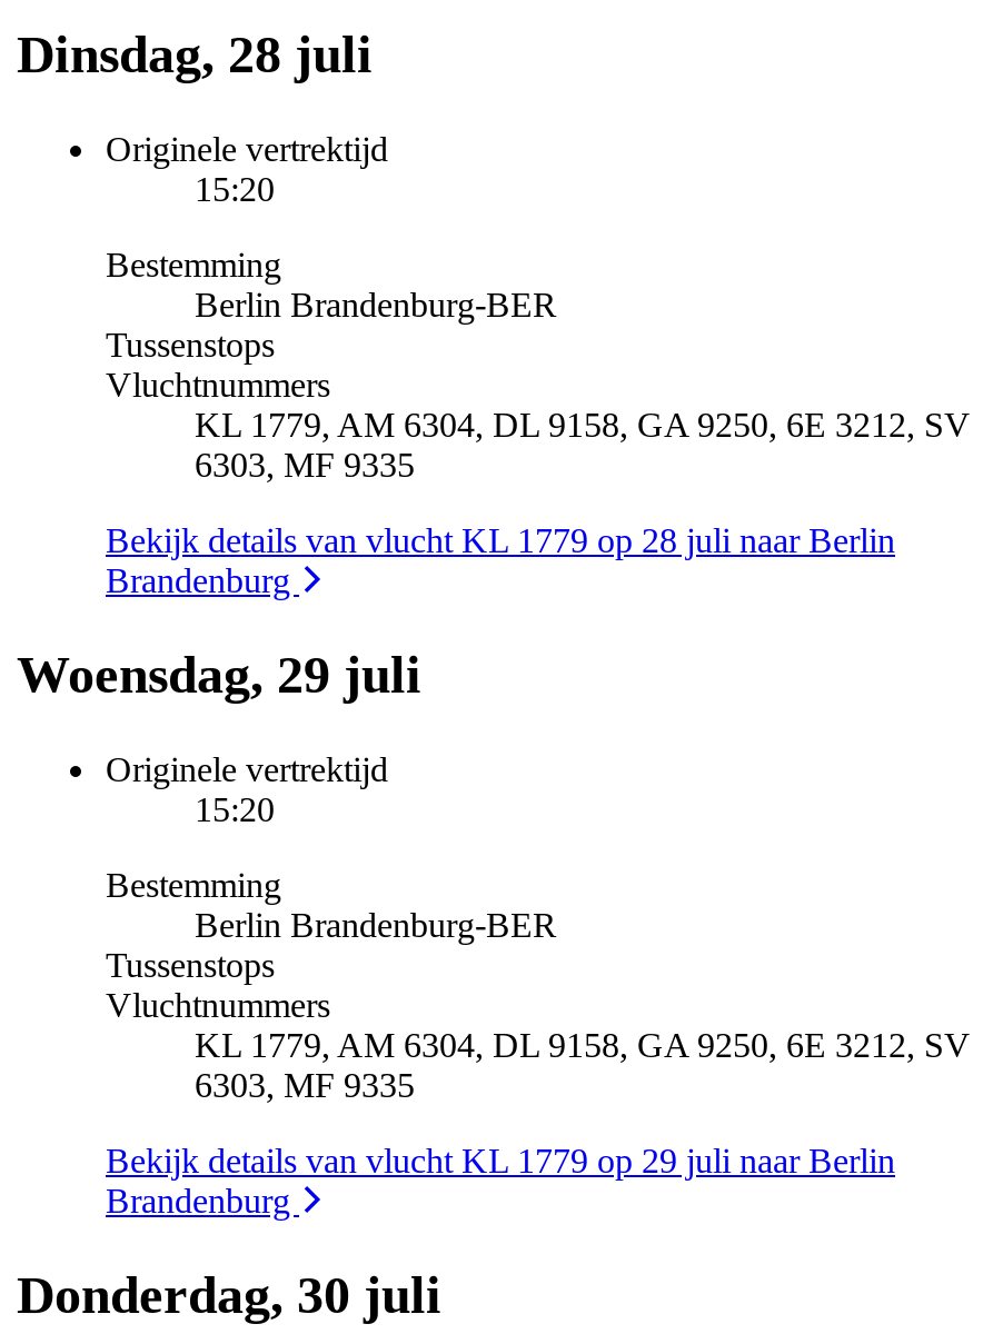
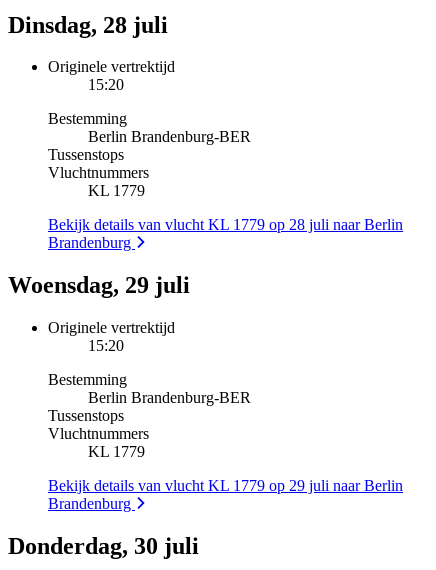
- KL 1779, AM 6304, DL 9158, GA 9250, 6E 3212, SV
- 6303, MF 9335
+ KL 1779

- KL 1779, AM 6304, DL 9158, GA 9250, 6E 3212, SV
- 6303, MF 9335
+ KL 1779
